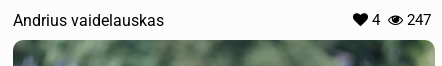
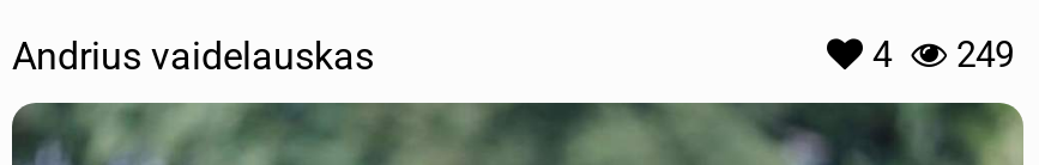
- 4 247
+ 4 249
